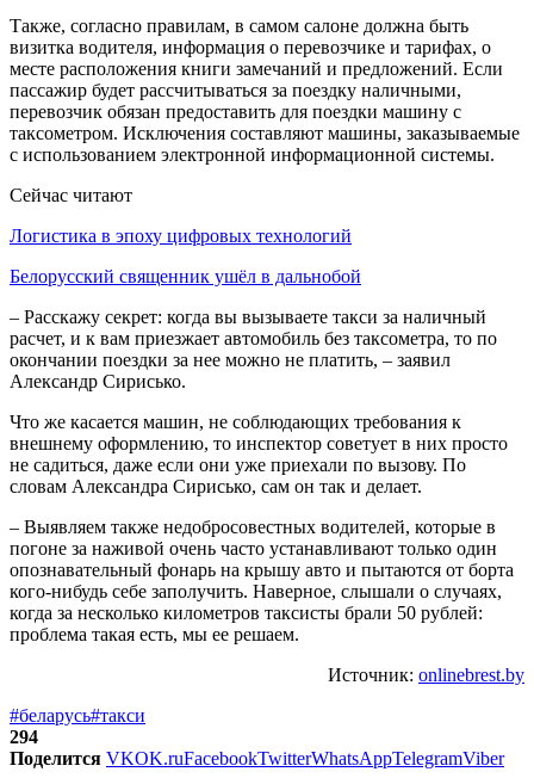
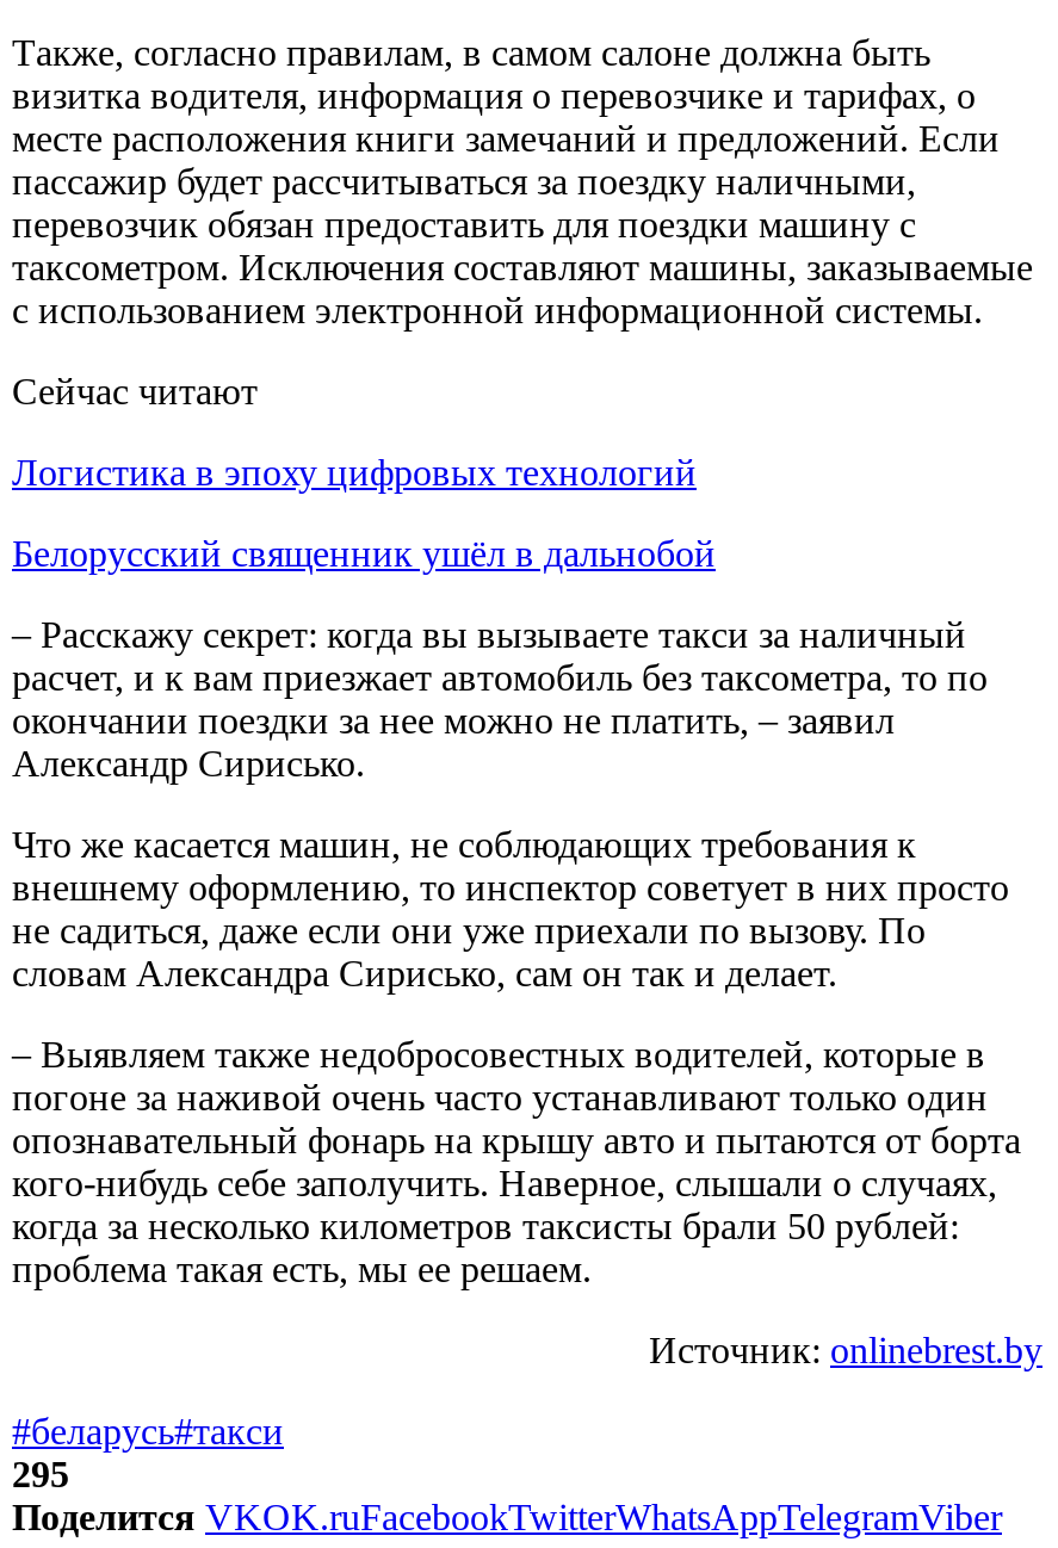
- 294
+ 295
